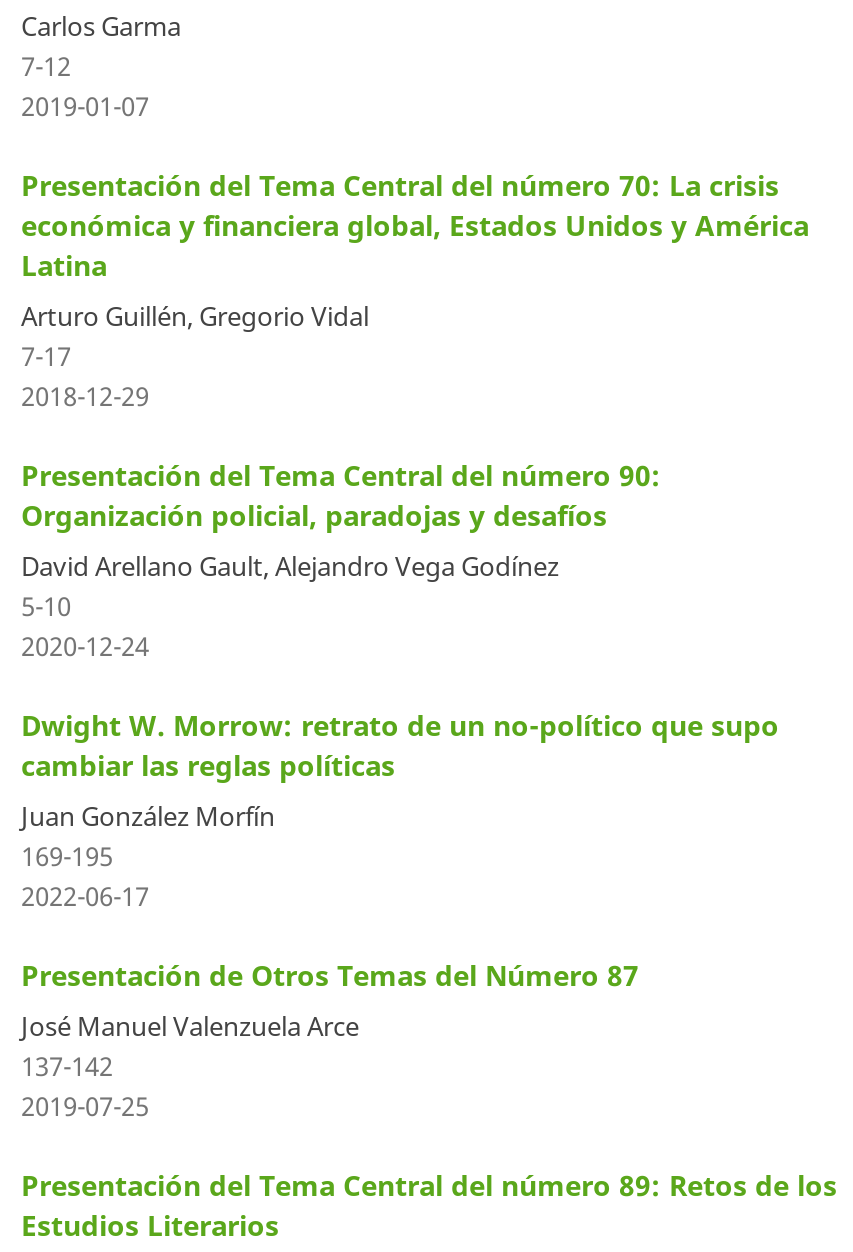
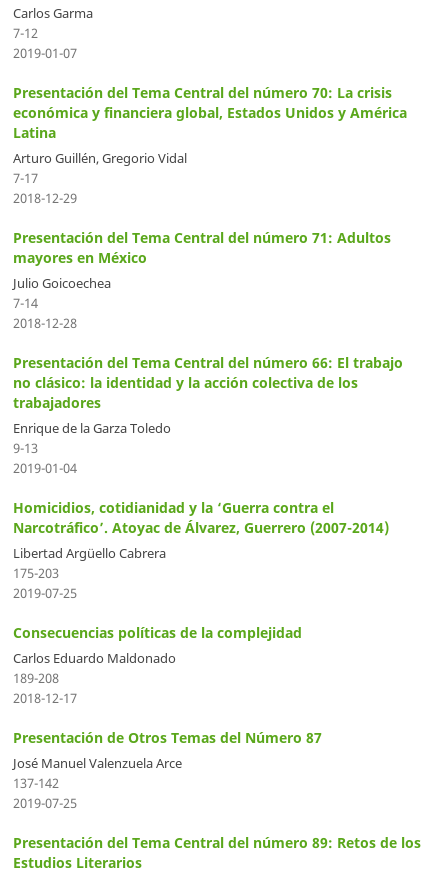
- Presentación del Tema Central del número 90:
- Organización policial, paradojas y desafíos
- David Arellano Gault, Alejandro Vega Godínez
- 5-10
- 2020-12-24
- Dwight W. Morrow: retrato de un no-político que supo
- cambiar las reglas políticas
- Juan González Morfín
- 169-195
- 2022-06-17
+ Presentación del Tema Central del número 71: Adultos
+ mayores en México
+ Julio Goicoechea
+ 7-14
+ 2018-12-28
+ Presentación del Tema Central del número 66: El trabajo
+ no clásico: la identidad y la acción colectiva de los
+ trabajadores
+ Enrique de la Garza Toledo
+ 9-13
+ 2019-01-04
+ Homicidios, cotidianidad y la ‘Guerra contra el
+ Narcotráfico’. Atoyac de Álvarez, Guerrero (2007-2014)
+ Libertad Argüello Cabrera
+ 175-203
+ 2019-07-25
+ Consecuencias políticas de la complejidad
+ Carlos Eduardo Maldonado
+ 189-208
+ 2018-12-17
